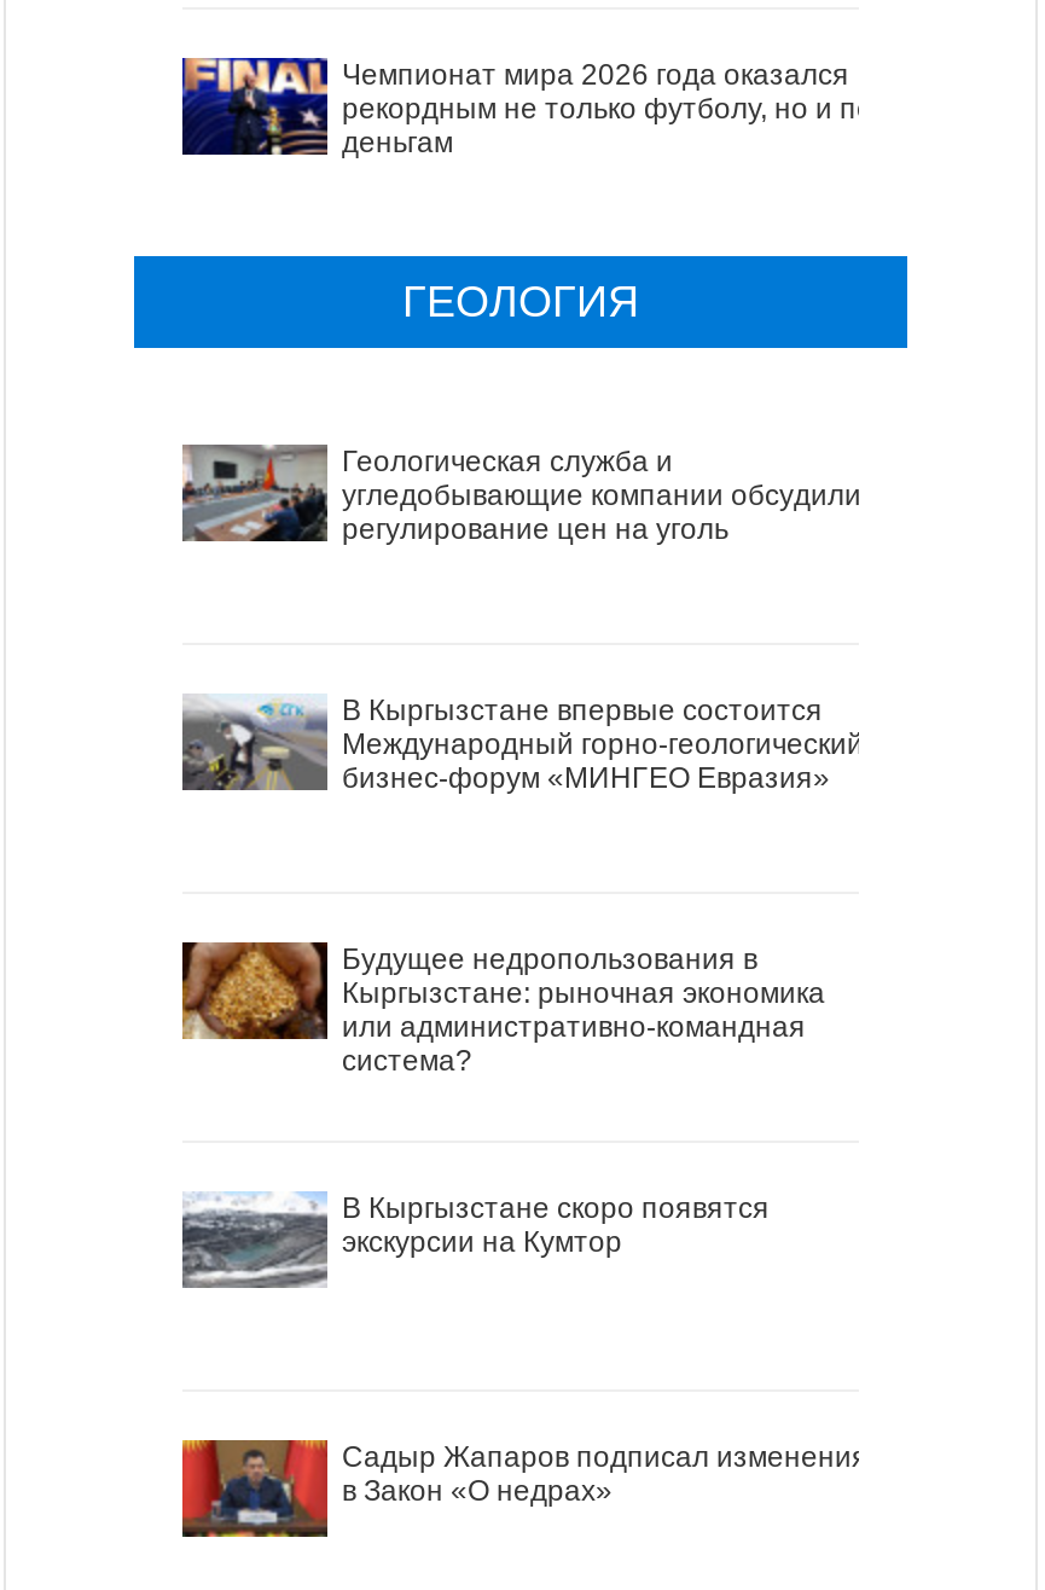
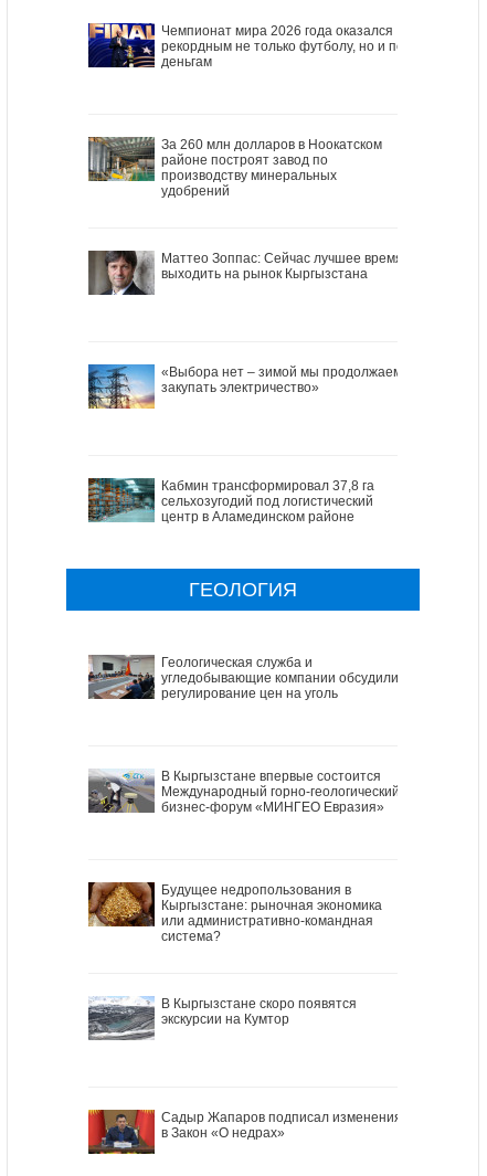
+ [image]
+ За 260 млн долларов в Ноокатском
+ районе построят завод по
+ производству минеральных
+ удобрений

+ [image]
+ Маттео Зоппас: Сейчас лучшее время
+ выходить на рынок Кыргызстана

+ [image]
+ «Выбора нет – зимой мы продолжаем
+ закупать электричество»

+ [image]
+ Кабмин трансформировал 37,8 га
+ сельхозугодий под логистический
+ центр в Аламединском районе
